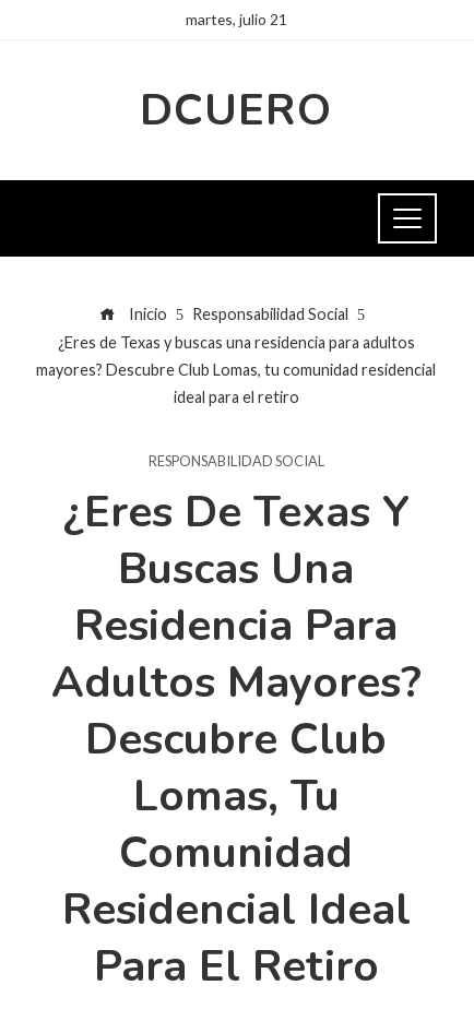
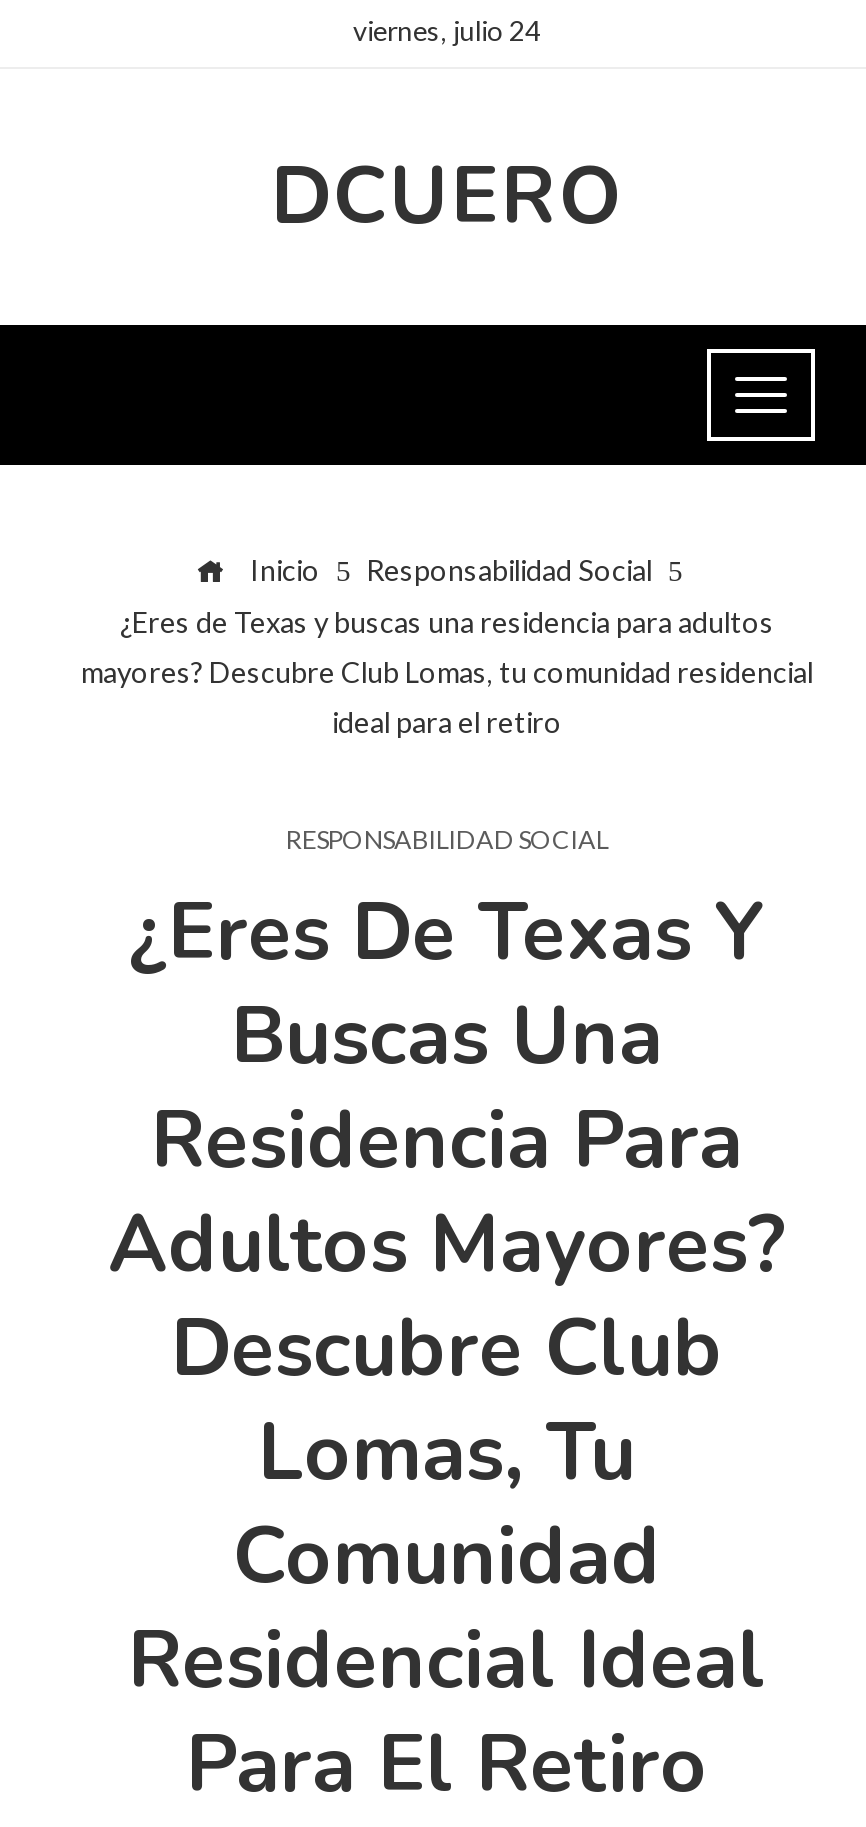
- martes, julio 21
+ viernes, julio 24
